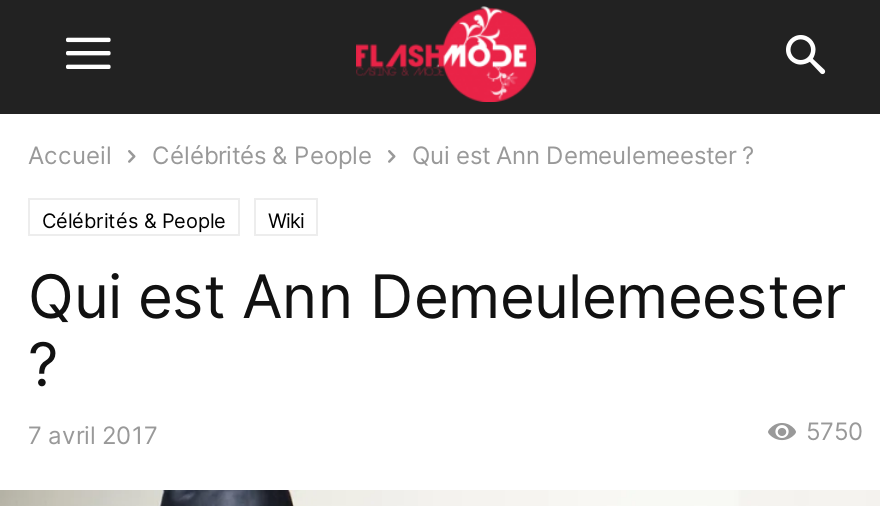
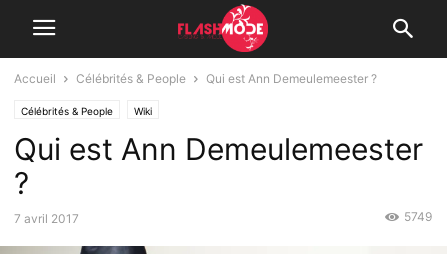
- 5750
+ 5749
